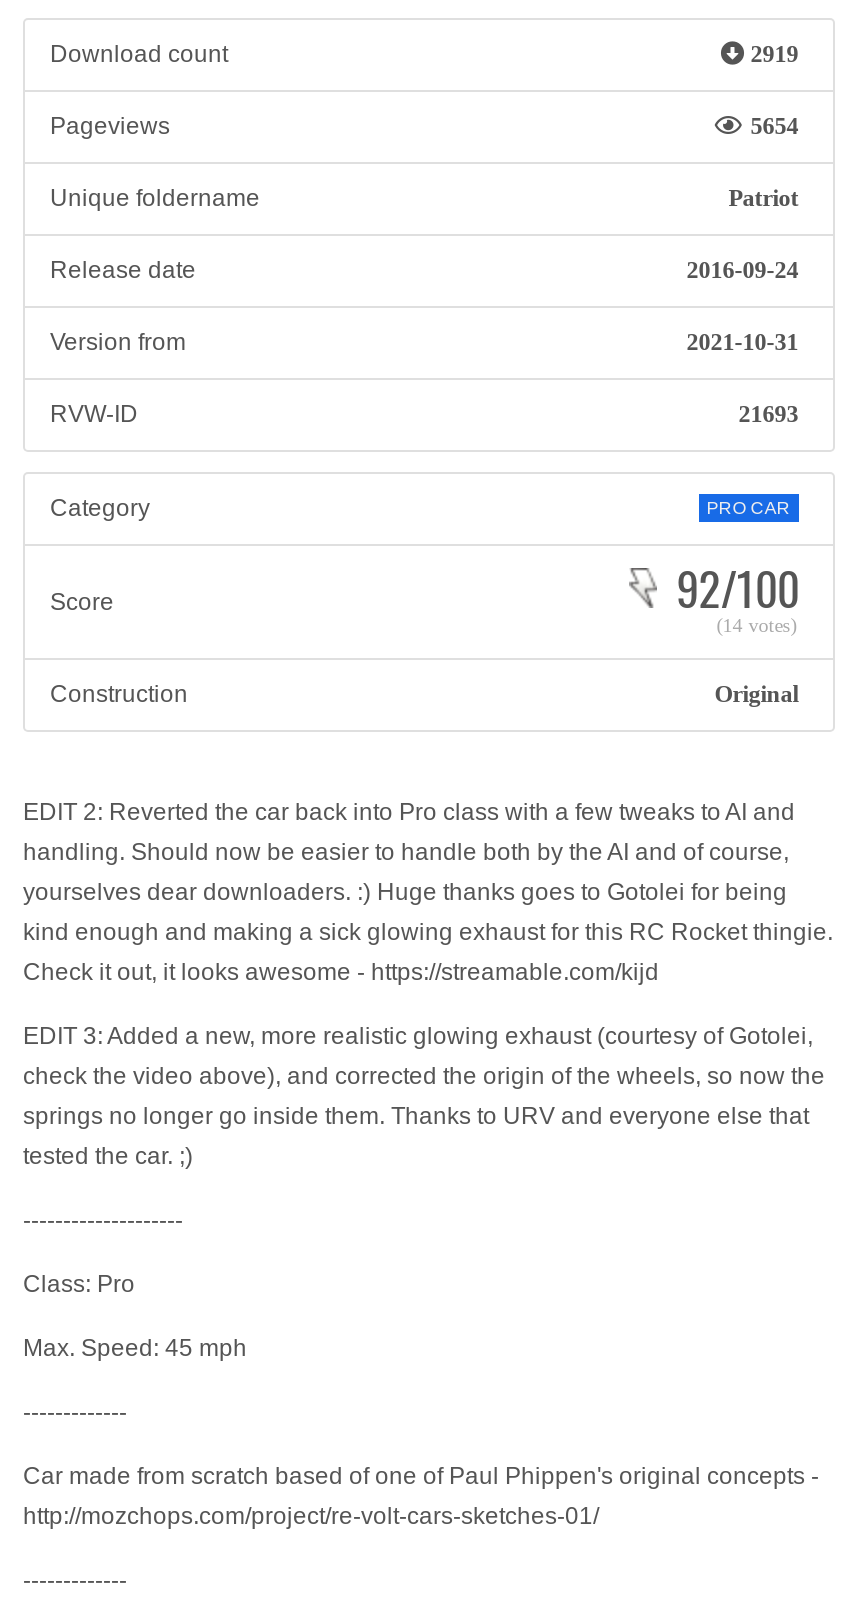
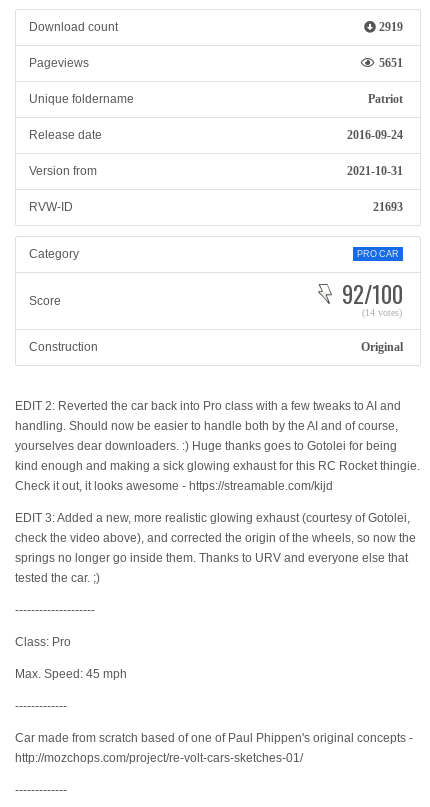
- 5654
+ 5651
